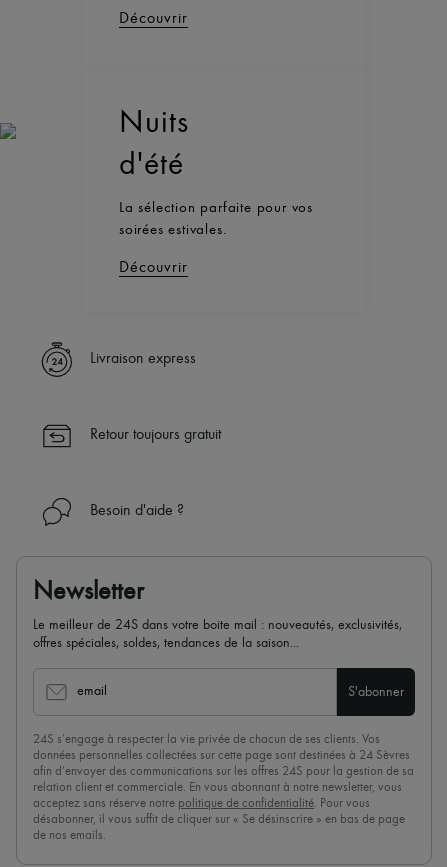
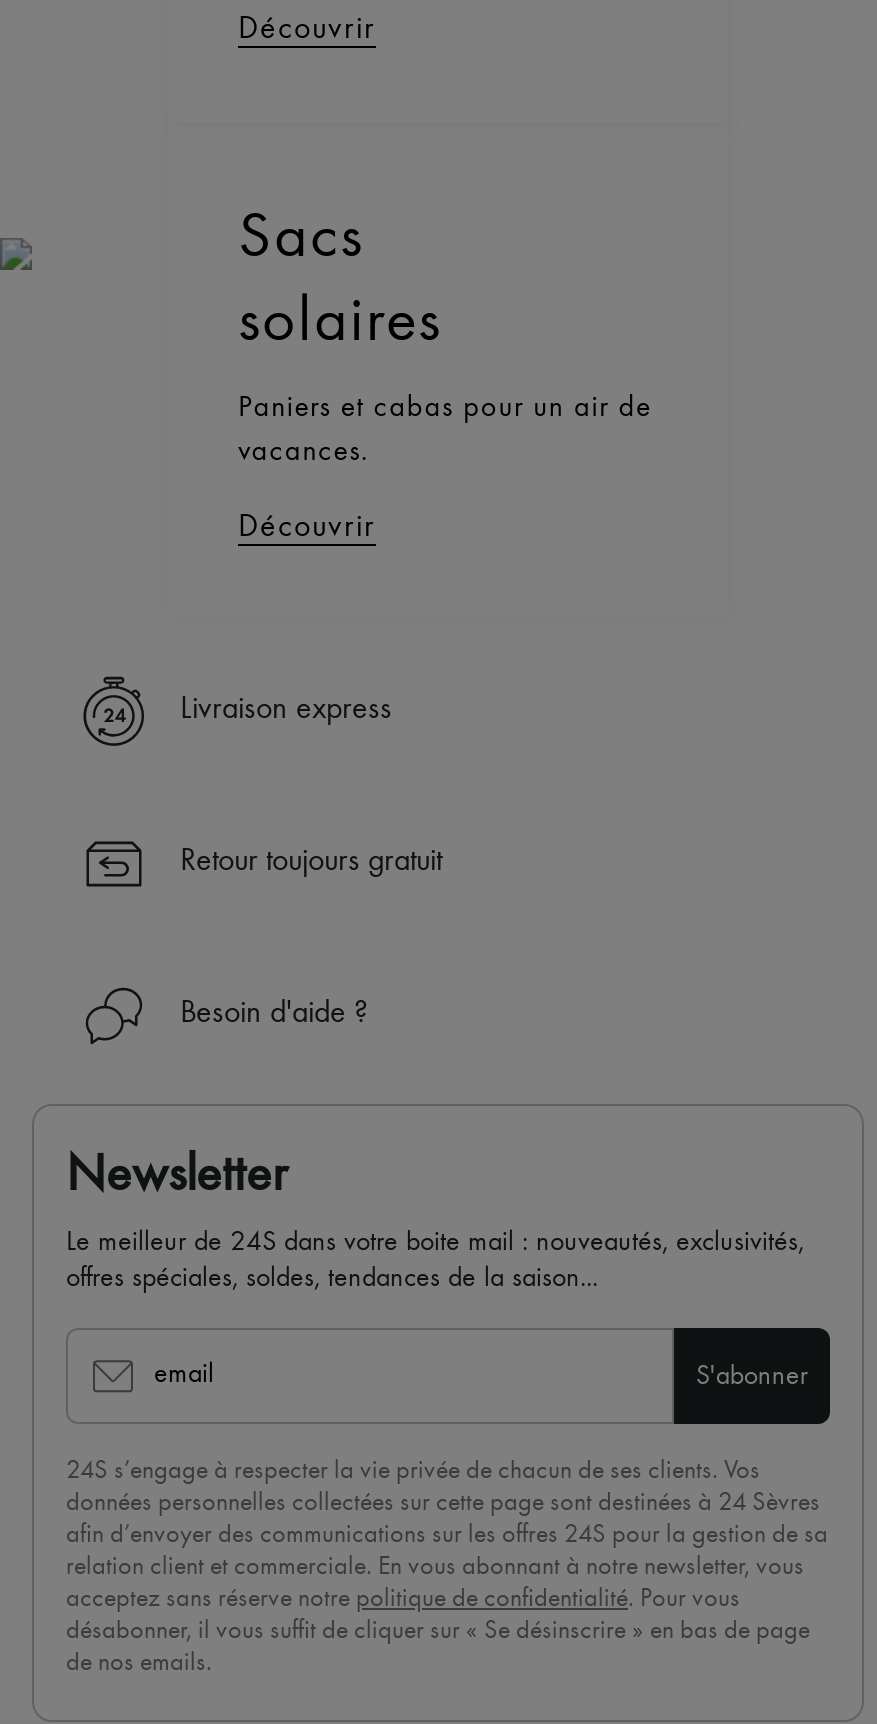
- Nuits
- d'été
+ Sacs
+ solaires

- La sélection parfaite pour vos
+ Paniers et cabas pour un air de

- soirées estivales.
+ vacances.
